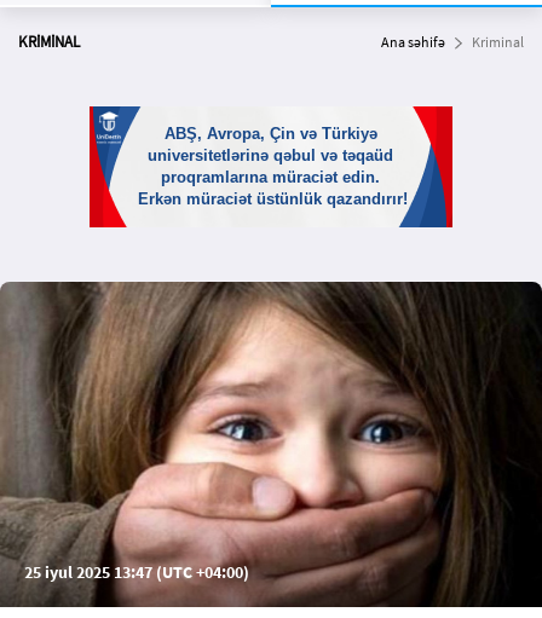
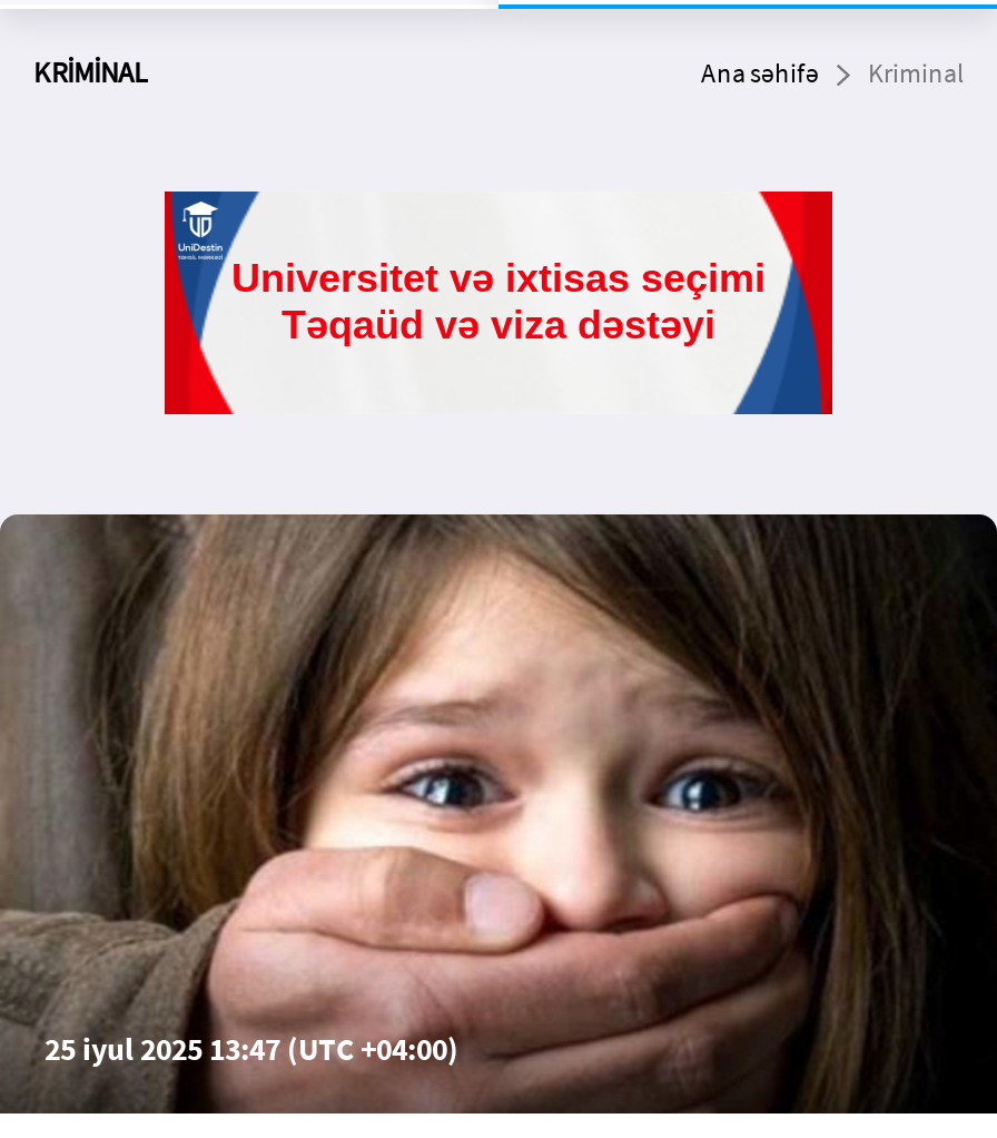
- [image]
+ [image]
